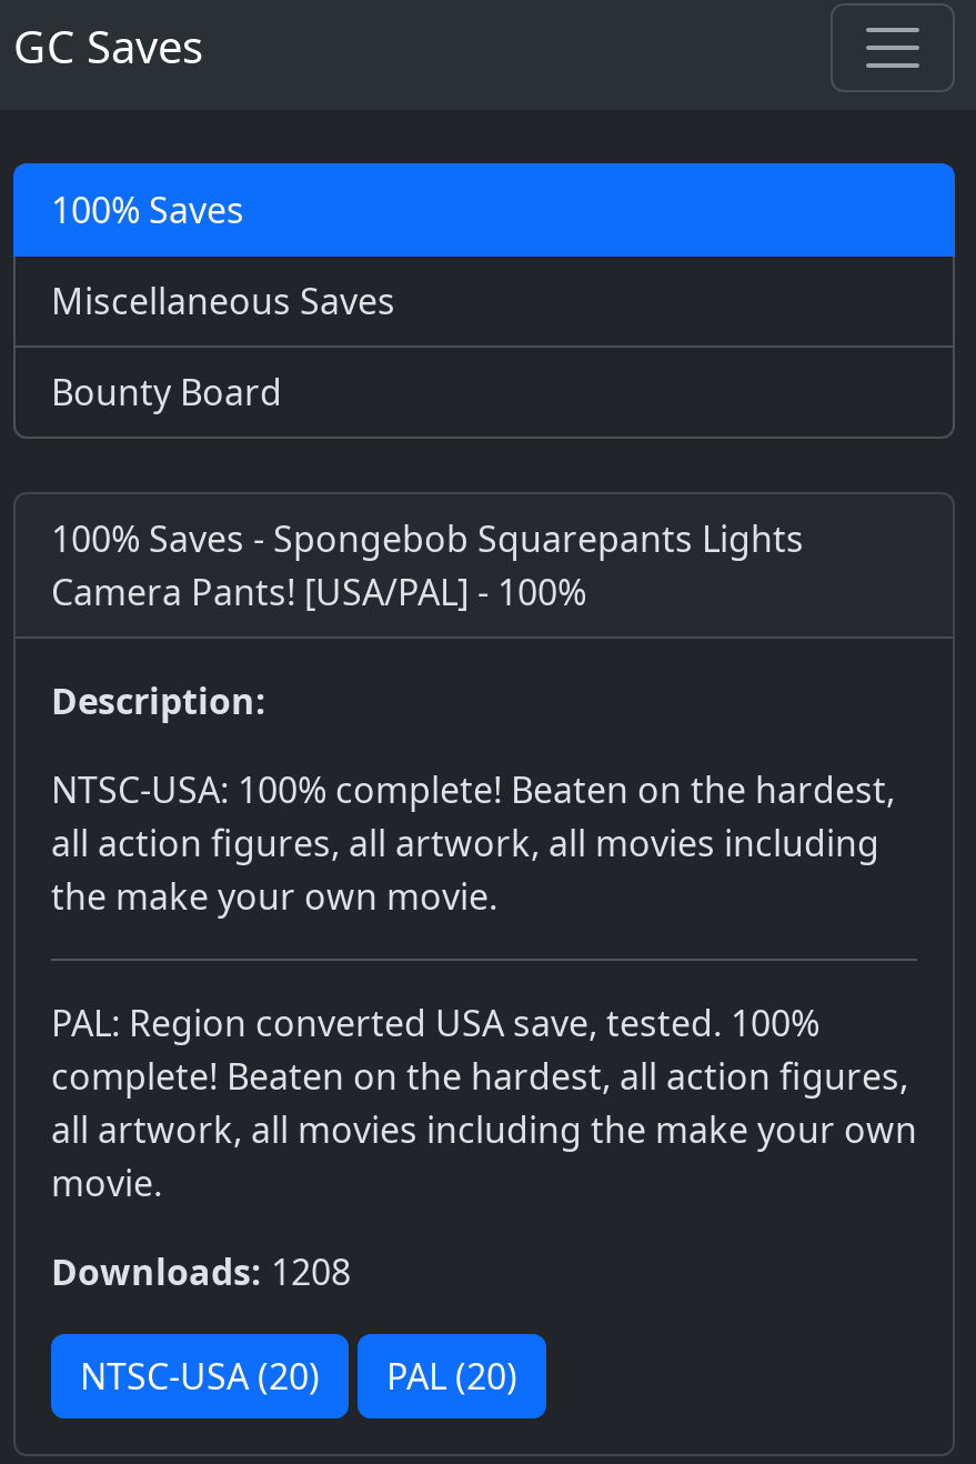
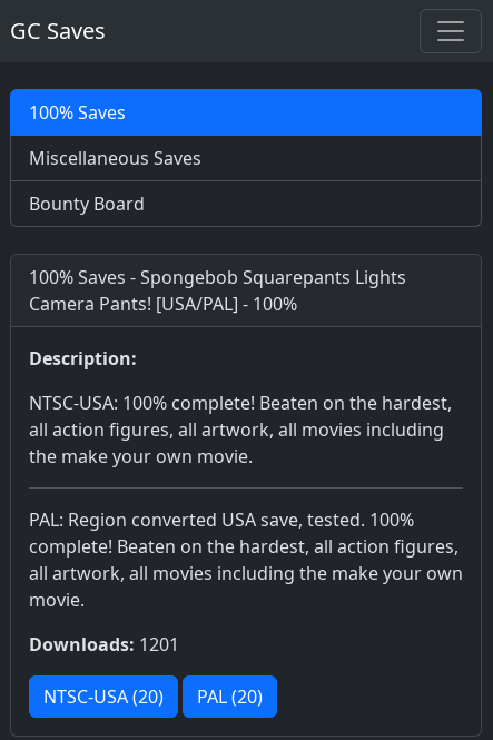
- Downloads: 1208
+ Downloads: 1201
